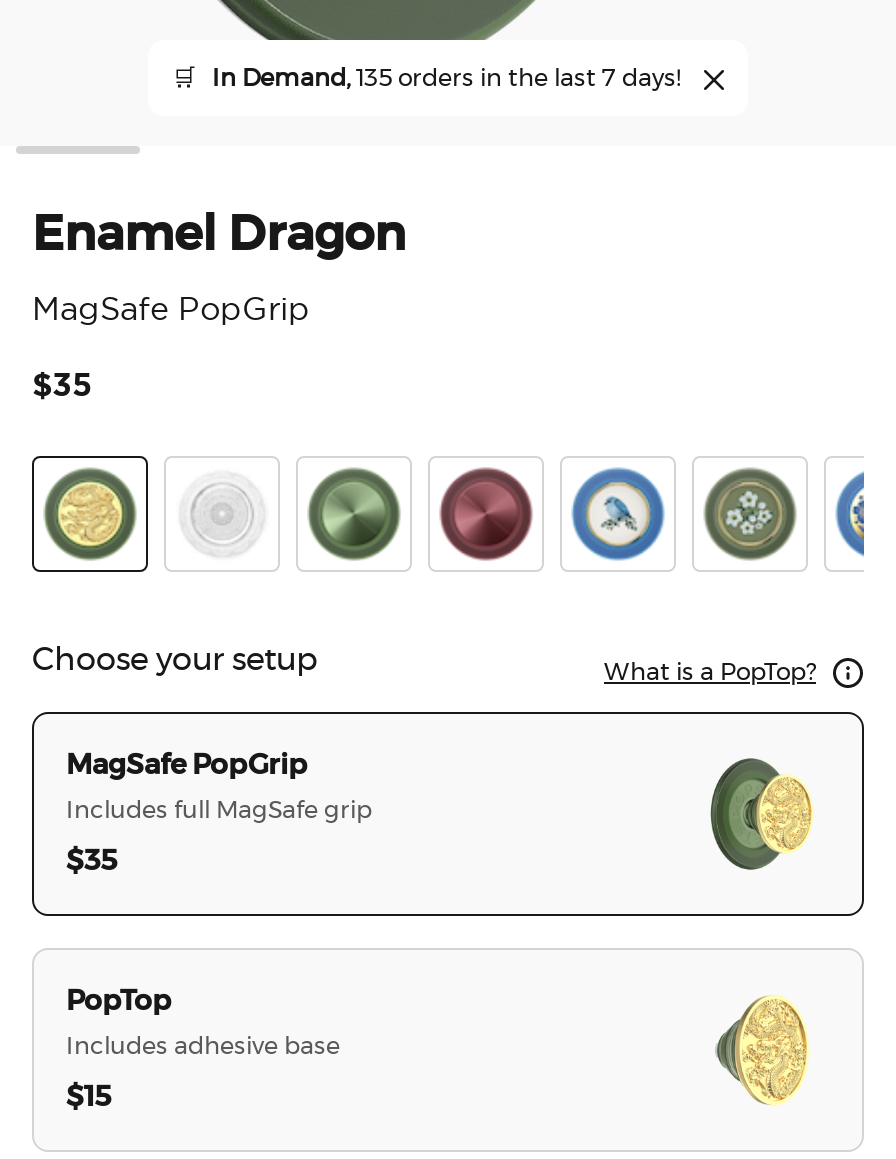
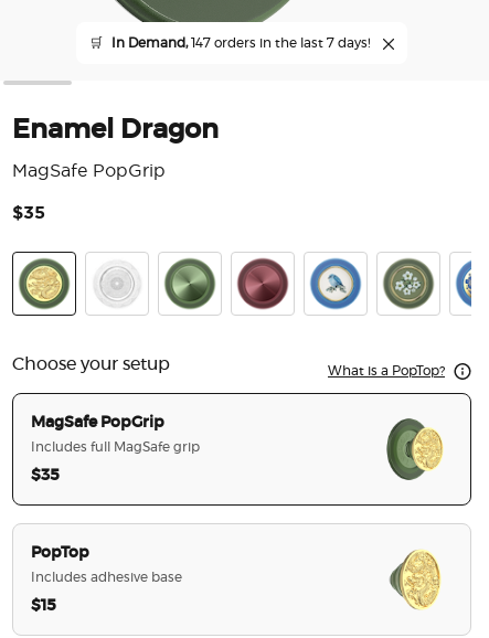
- In Demand, 135 orders in the last 7 days!
+ In Demand, 147 orders in the last 7 days!
